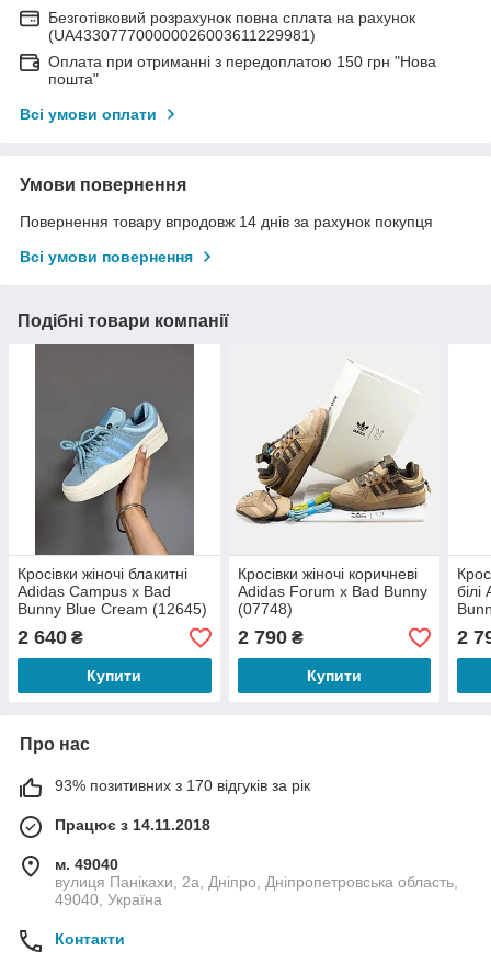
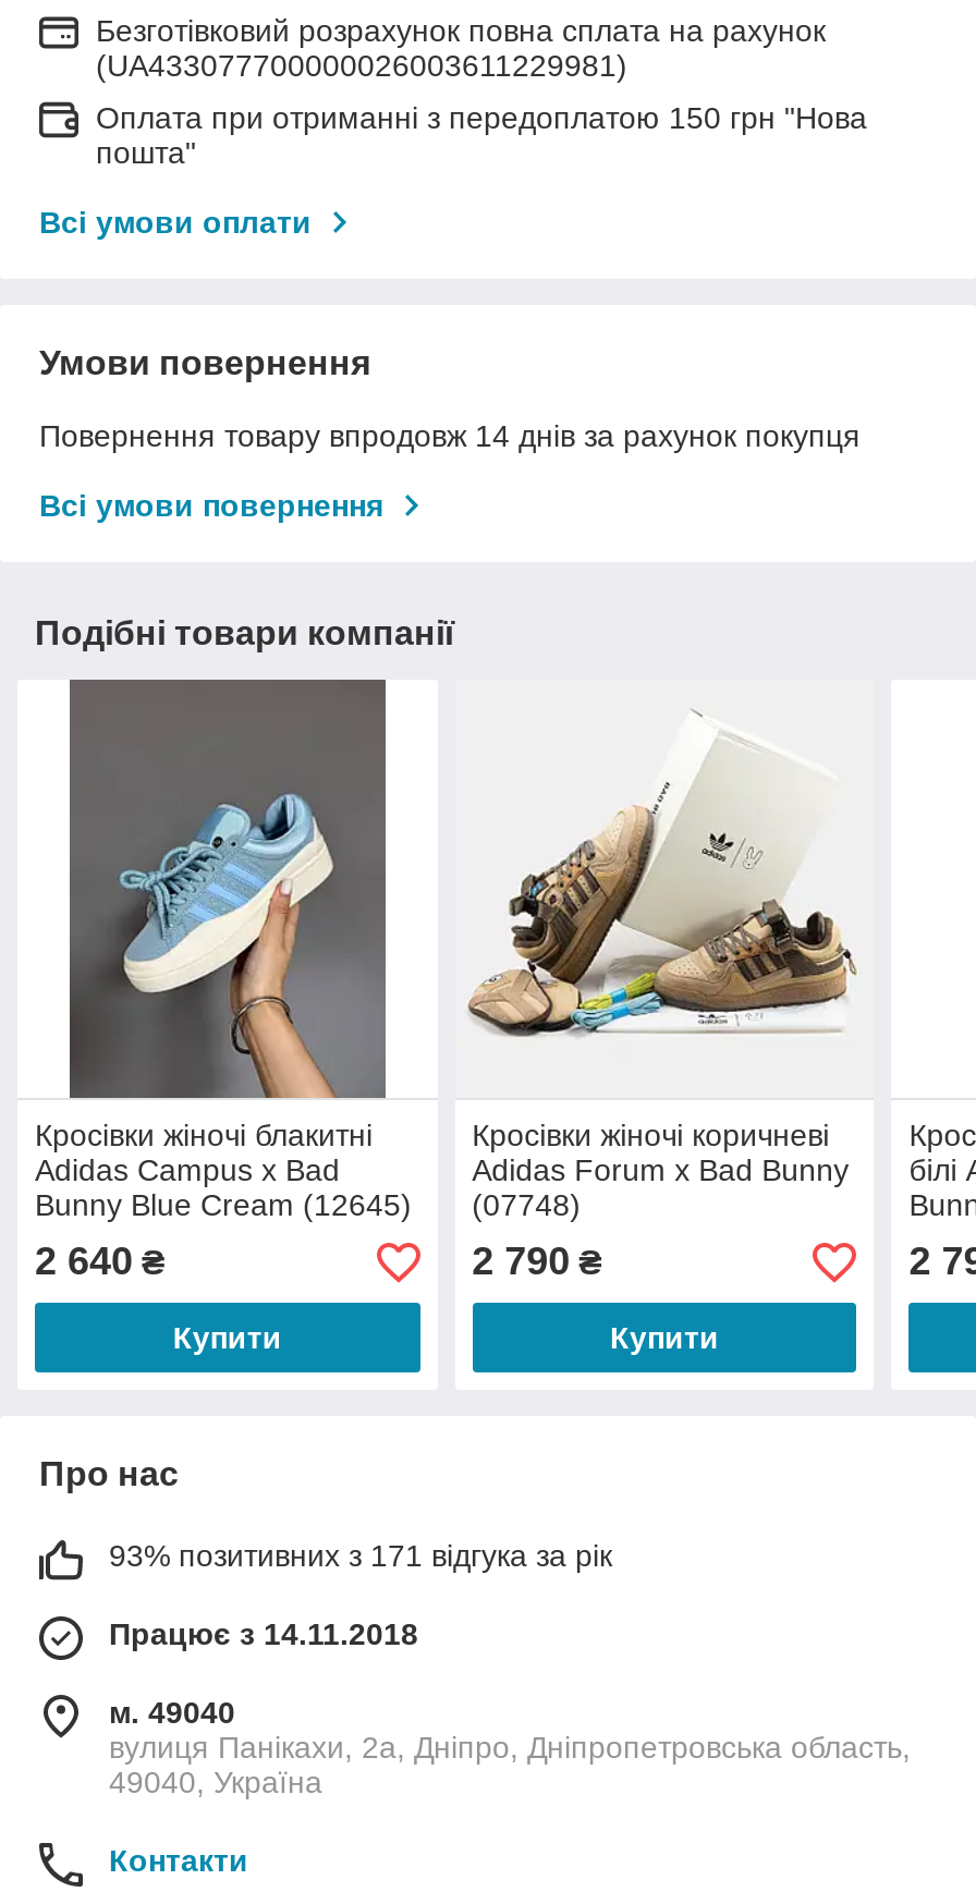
- 93% позитивних з 170 відгуків за рік
+ 93% позитивних з 171 відгука за рік
